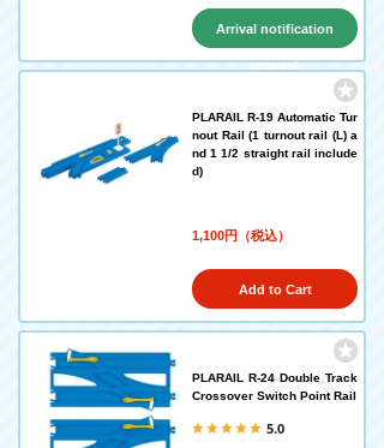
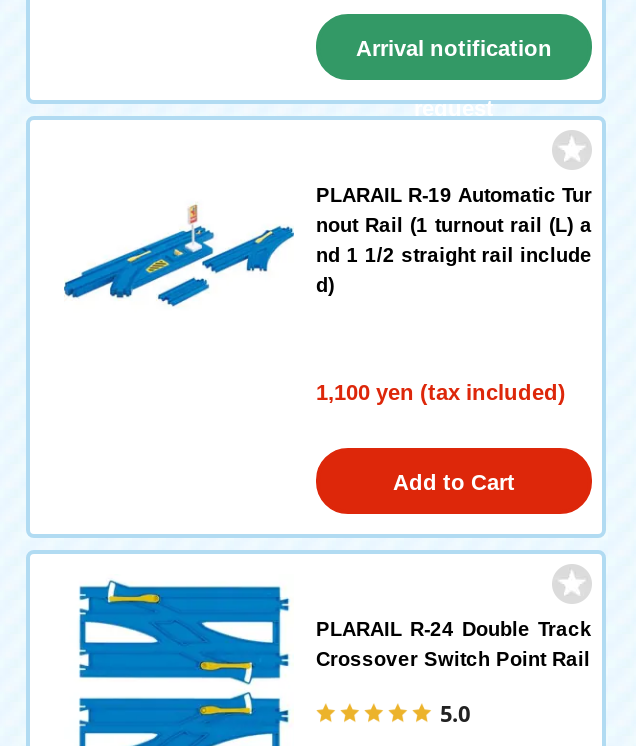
- 1,100円（税込）
+ 1,100 yen (tax included)
